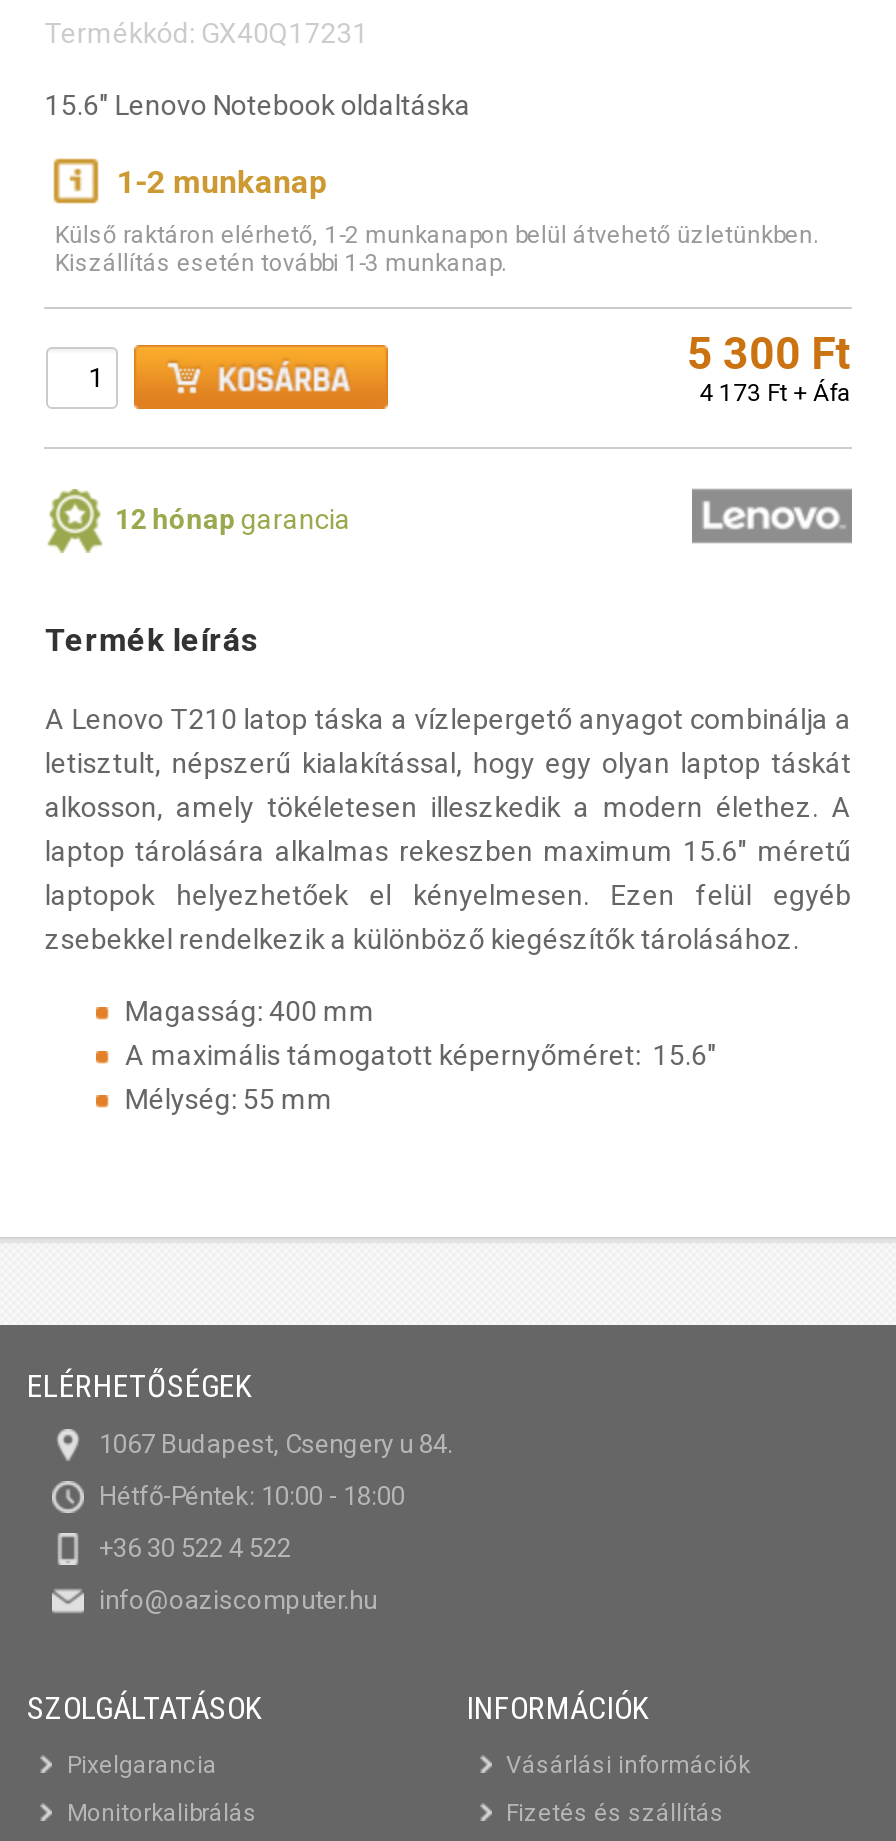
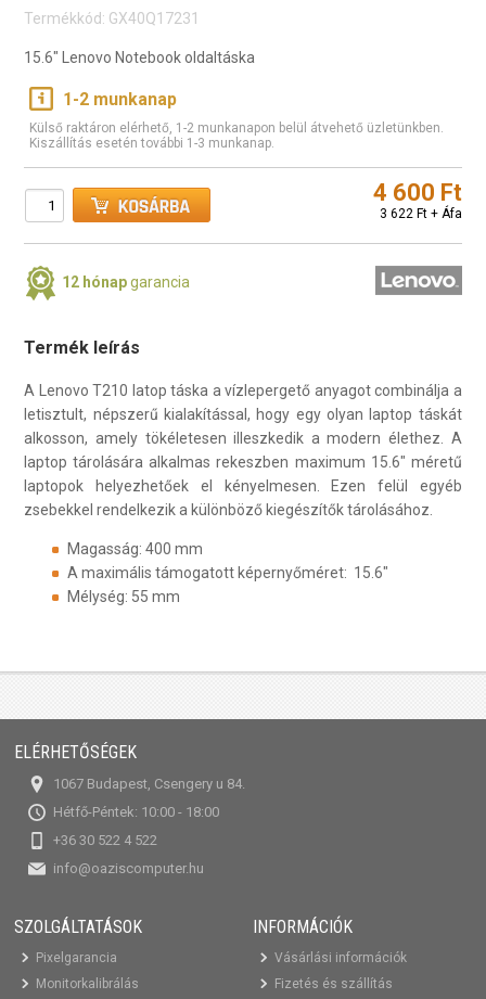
- 5 300 Ft
+ 4 600 Ft

- 4 173 Ft + Áfa
+ 3 622 Ft + Áfa
